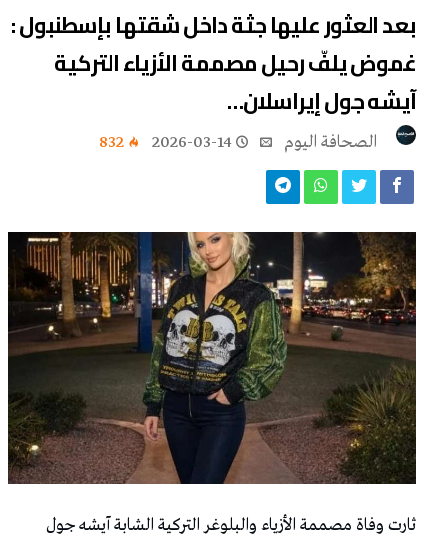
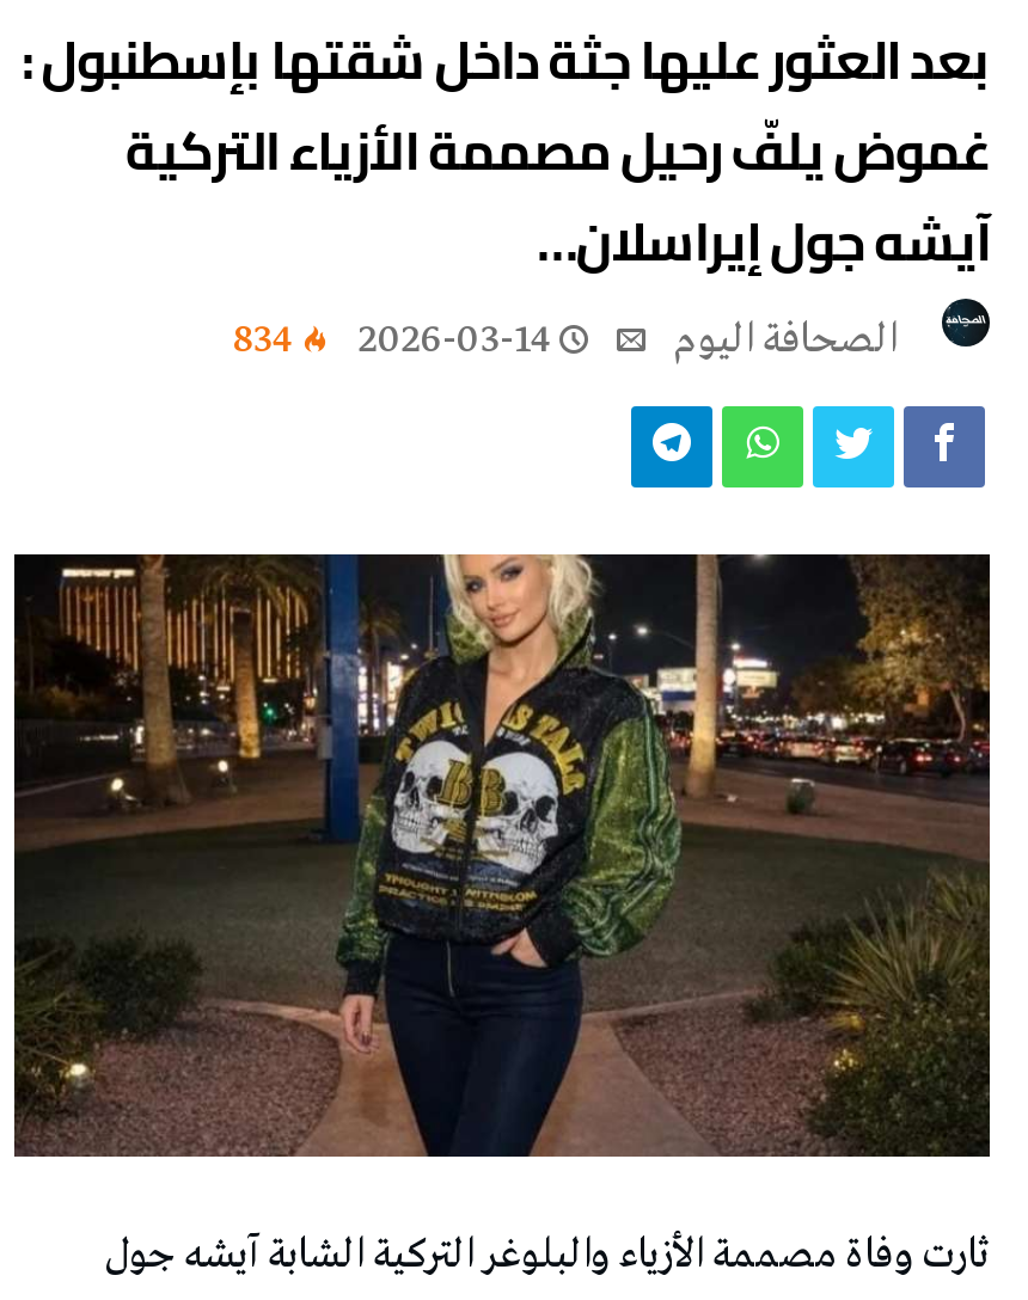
- 832 2026-03-14
+ 834 2026-03-14
